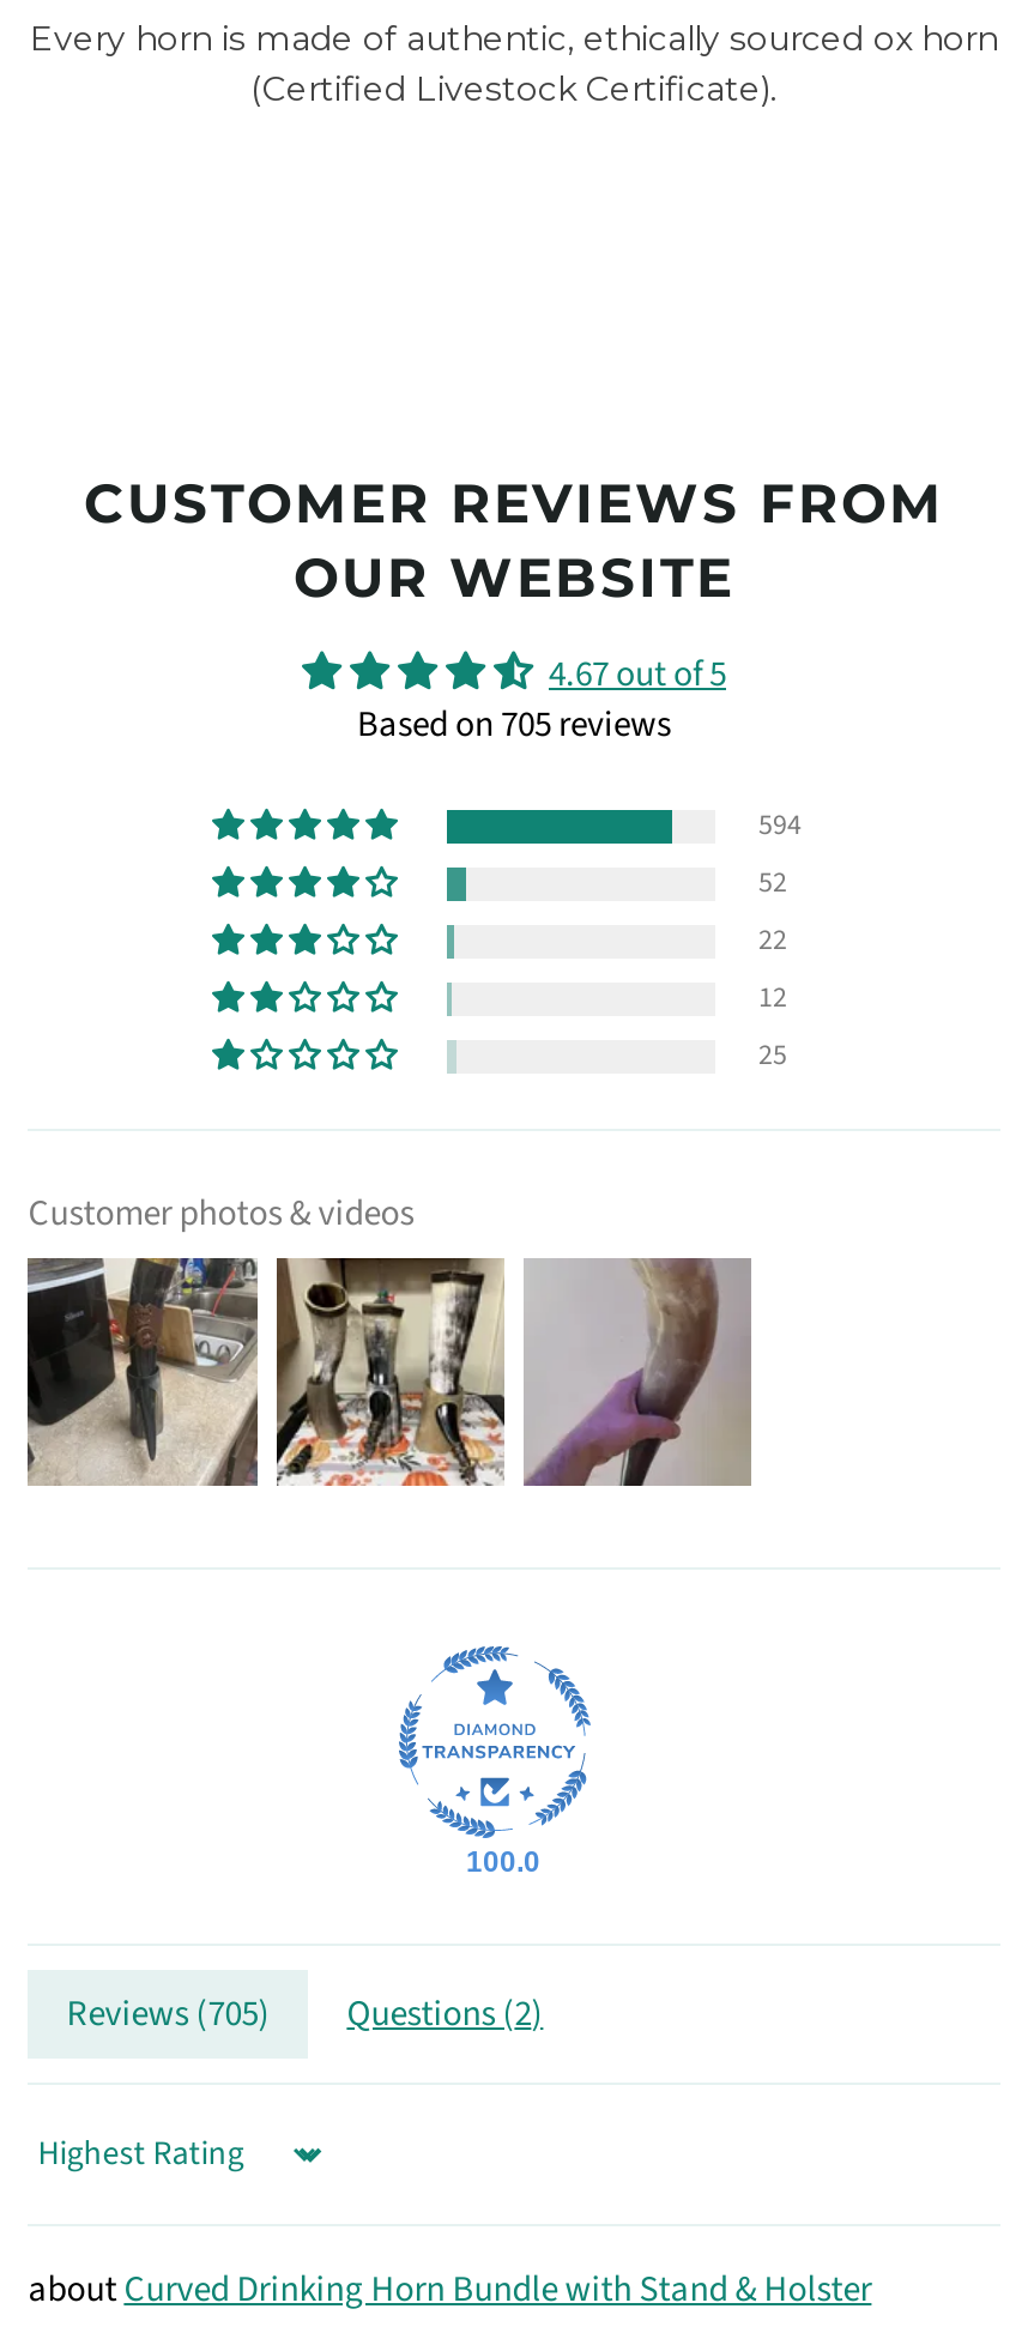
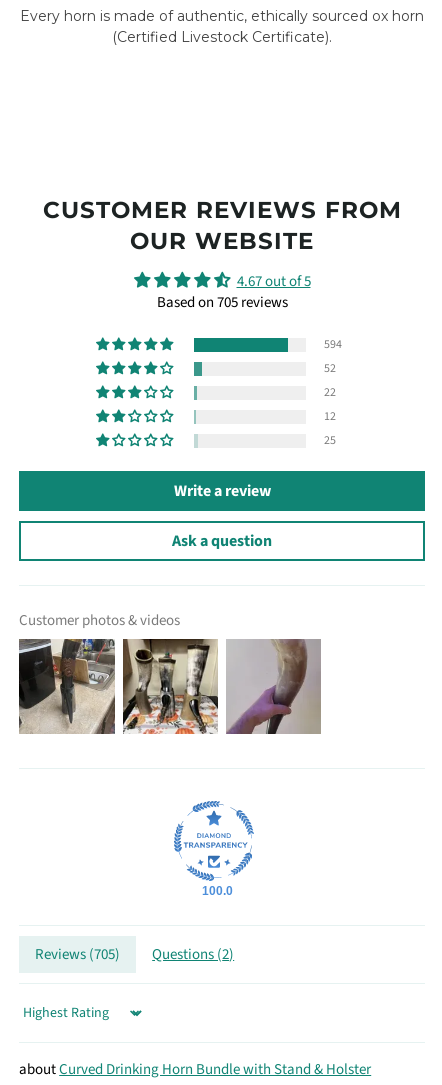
+ Write a review
+ Ask a question
